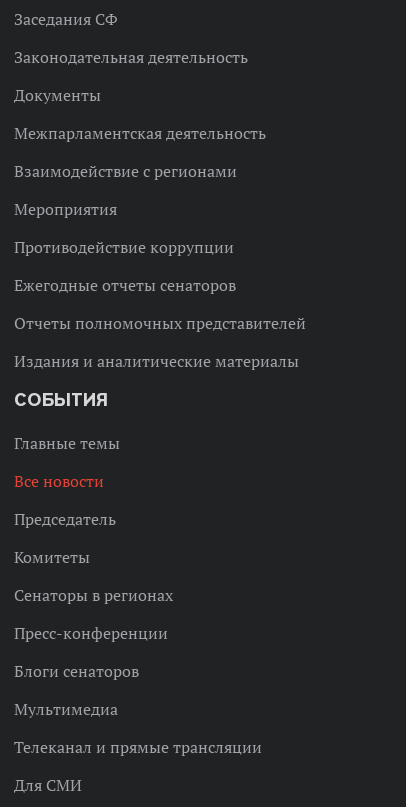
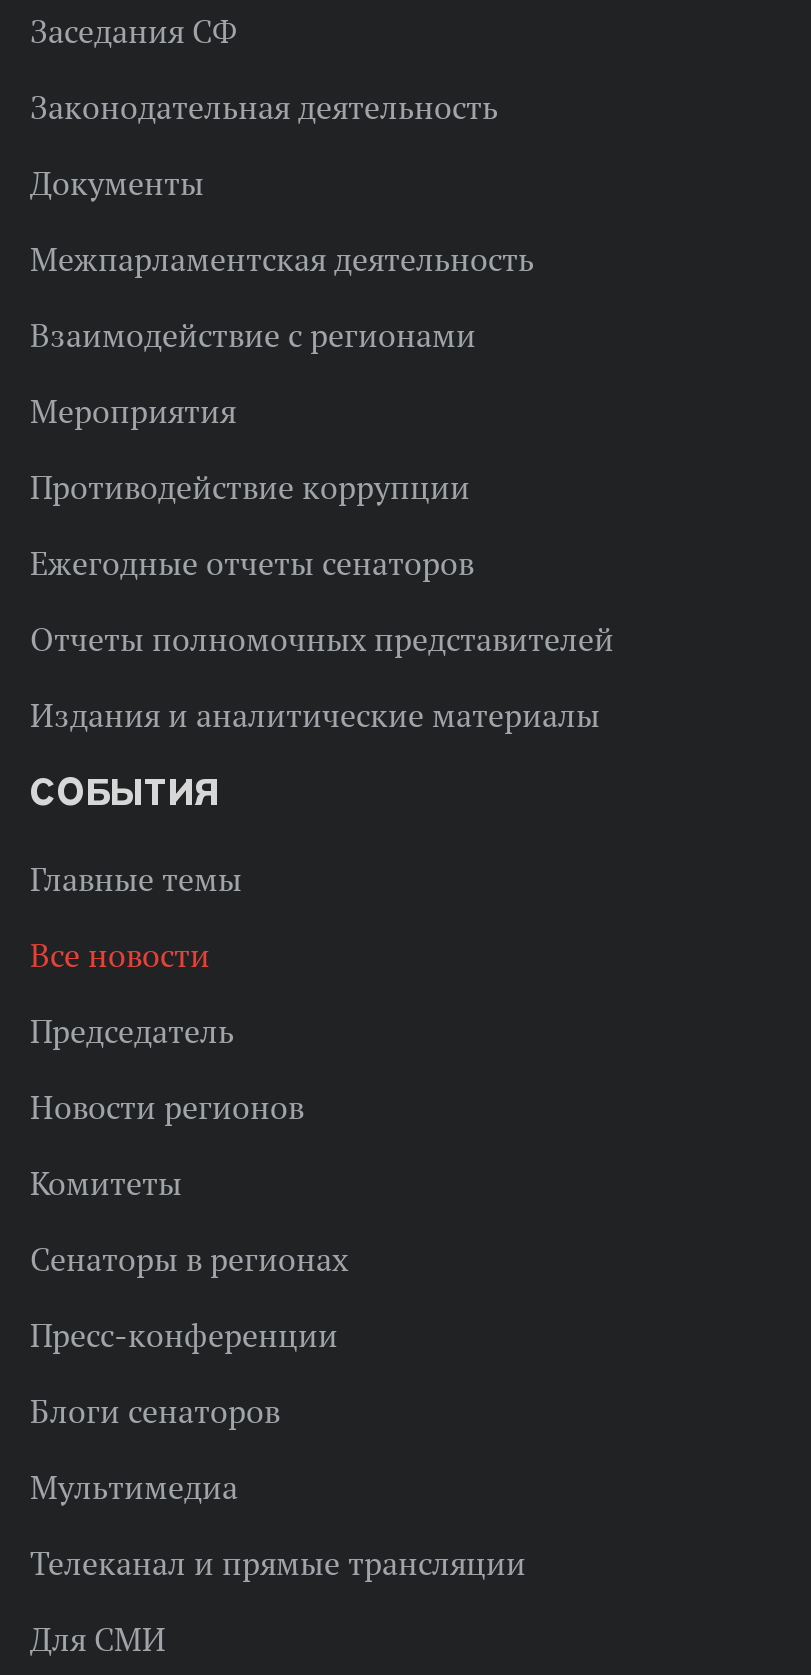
+ Новости регионов
